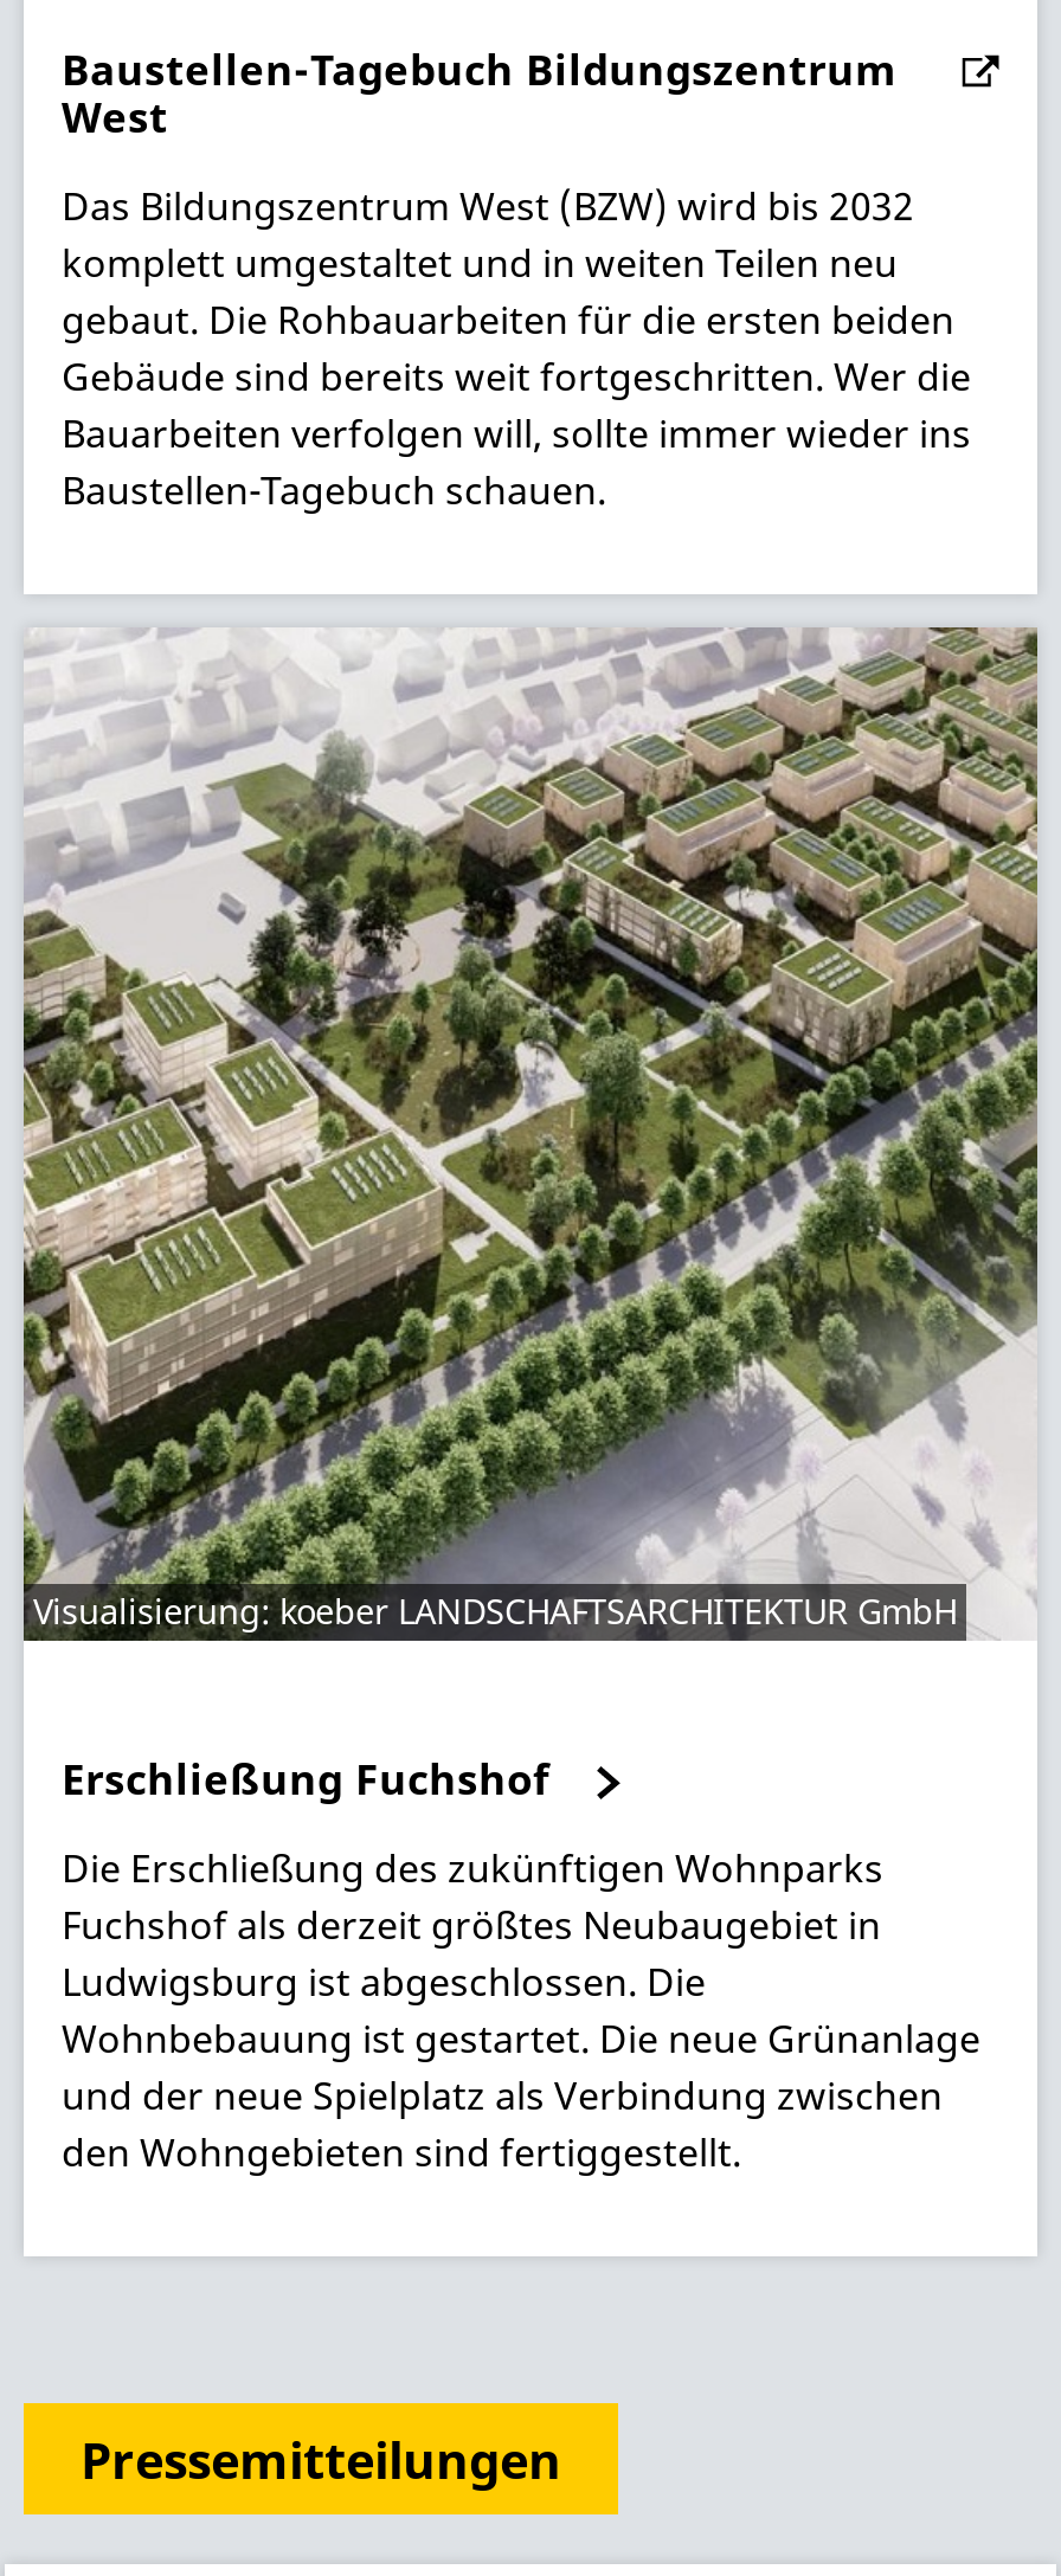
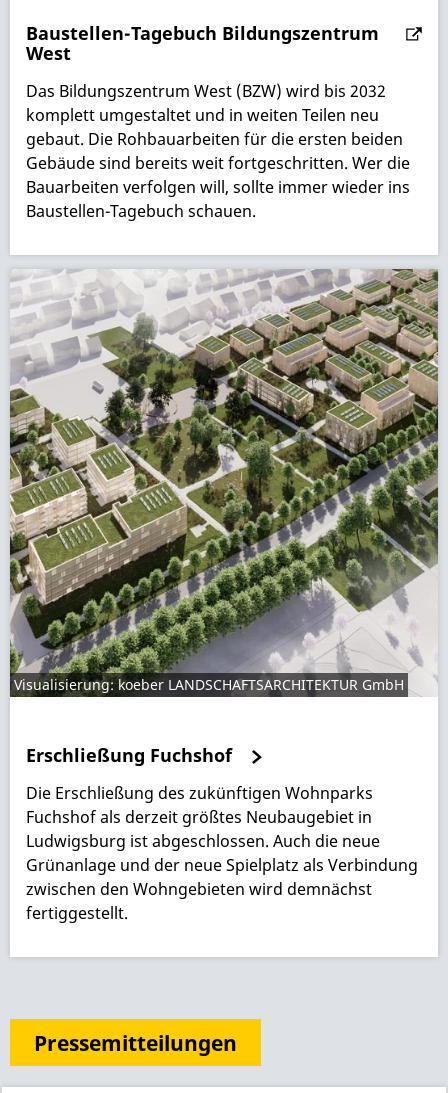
- Ludwigsburg ist abgeschlossen. Die
- Wohnbebauung ist gestartet. Die neue Grünanlage
- und der neue Spielplatz als Verbindung zwischen
- den Wohngebieten sind fertiggestellt.
+ Ludwigsburg ist abgeschlossen. Auch die neue
+ Grünanlage und der neue Spielplatz als Verbindung
+ zwischen den Wohngebieten wird demnächst
+ fertiggestellt.
